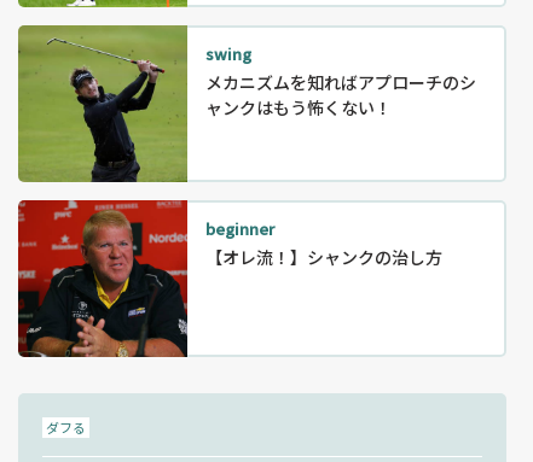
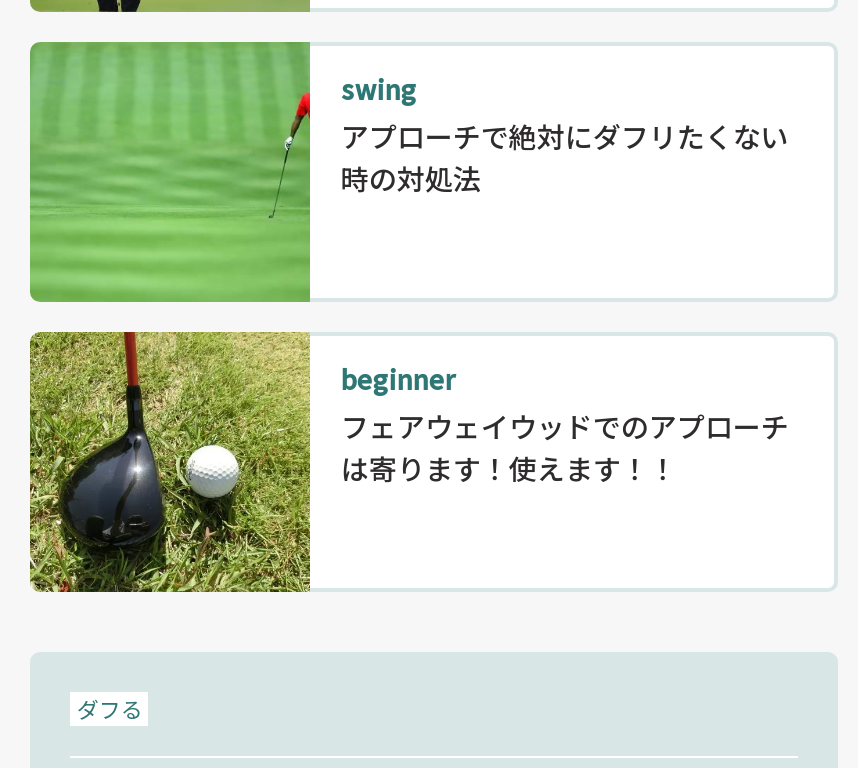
- [image]
- メカニズムを知ればアプローチのシ
- ャンクはもう怖くない！
+ [image]
+ アプローチで絶対にダフリたくない
+ 時の対処法

- [image]
- 【オレ流！】シャンクの治し方
+ [image]
+ フェアウェイウッドでのアプローチ
+ は寄ります！使えます！！
